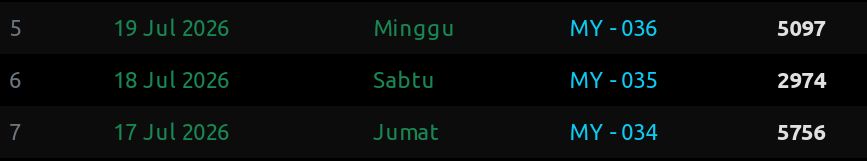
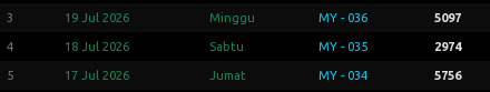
- 5
+ 3

- 6
+ 4

- 7
+ 5
